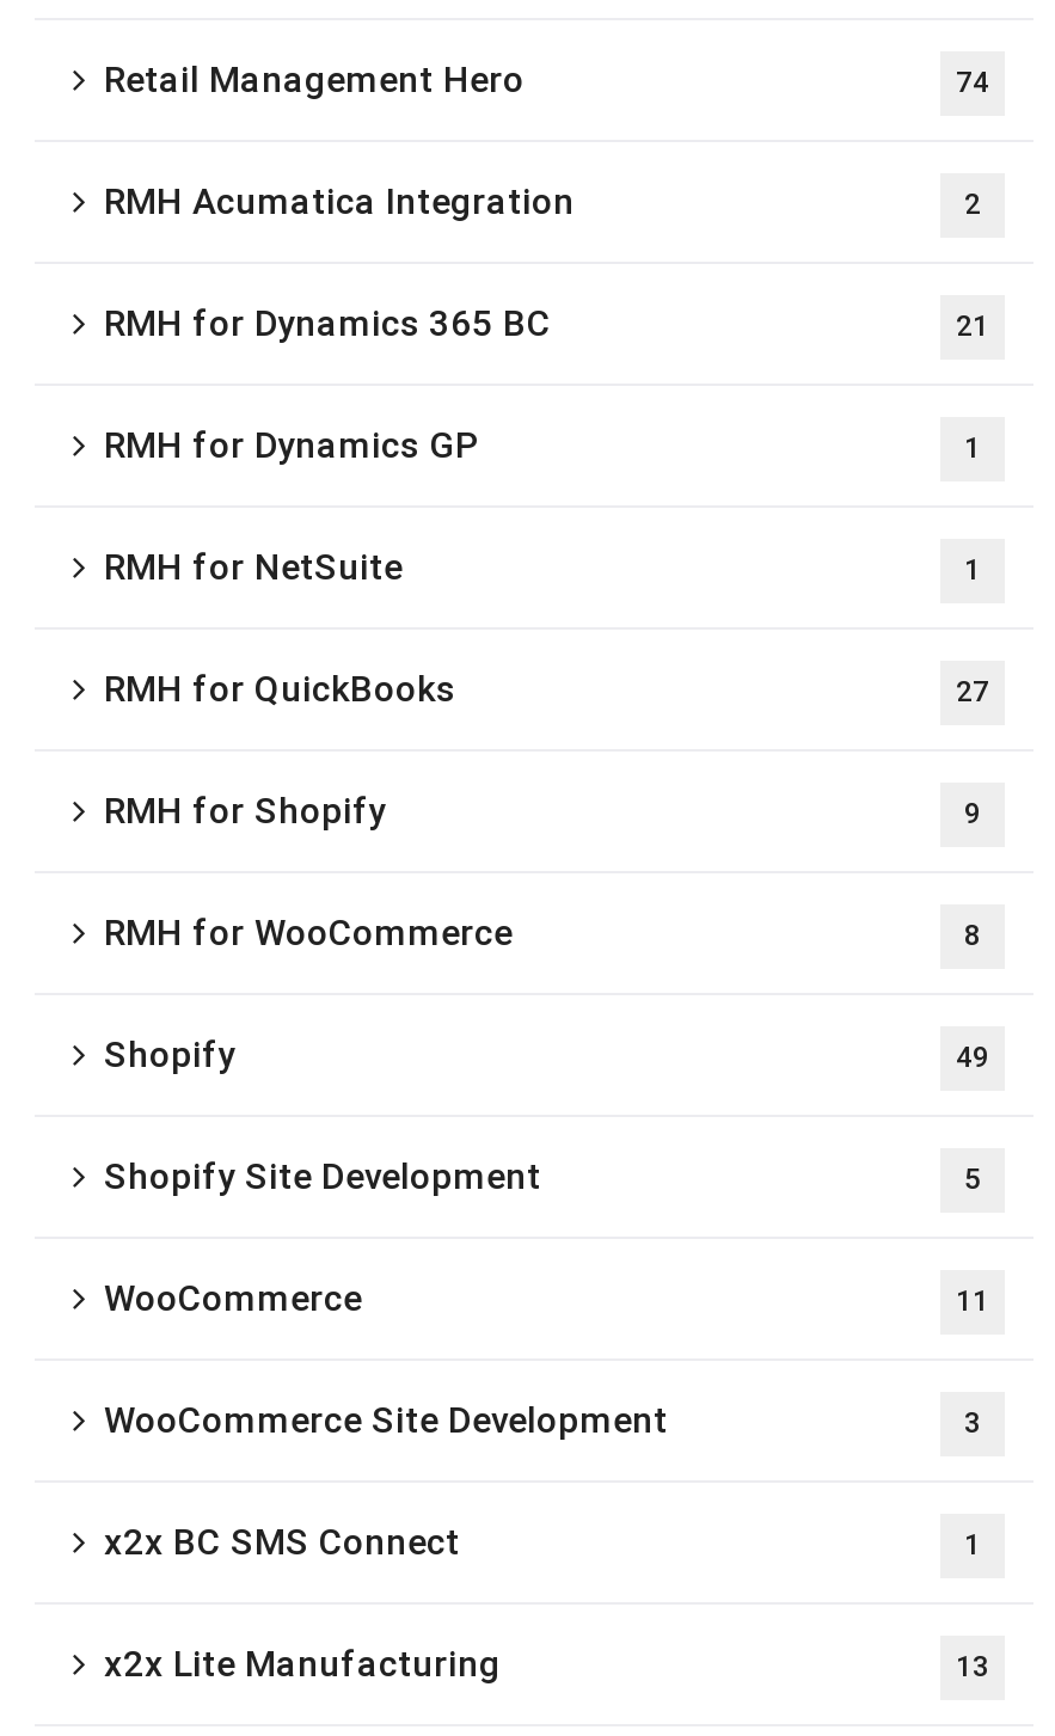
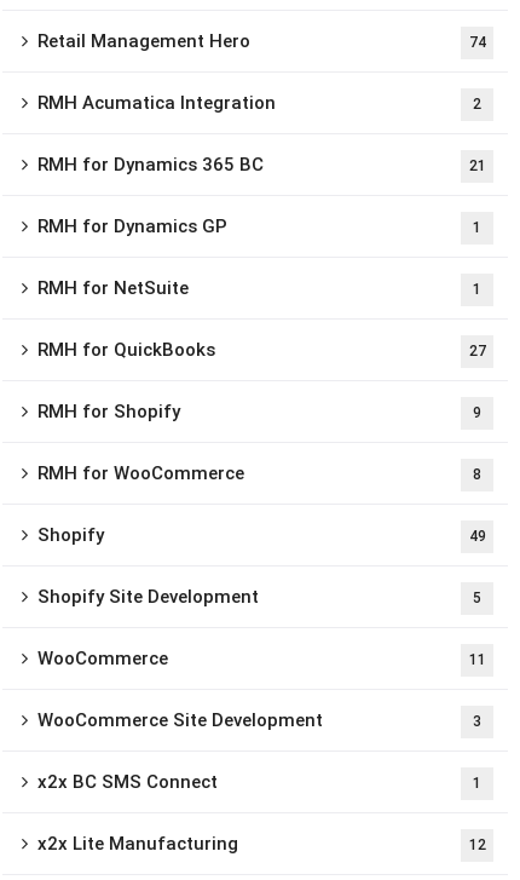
- 13
+ 12
